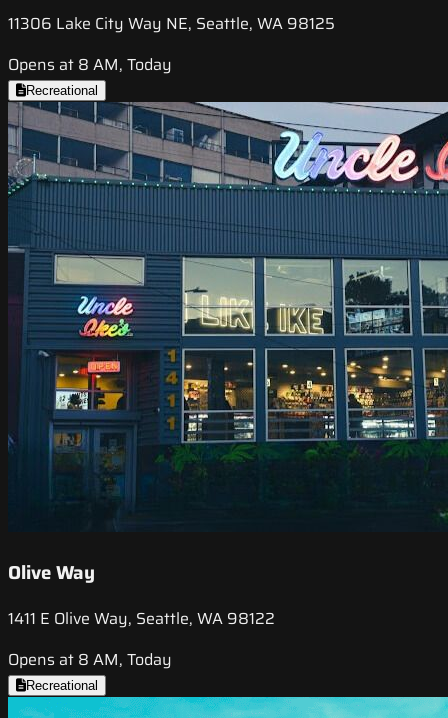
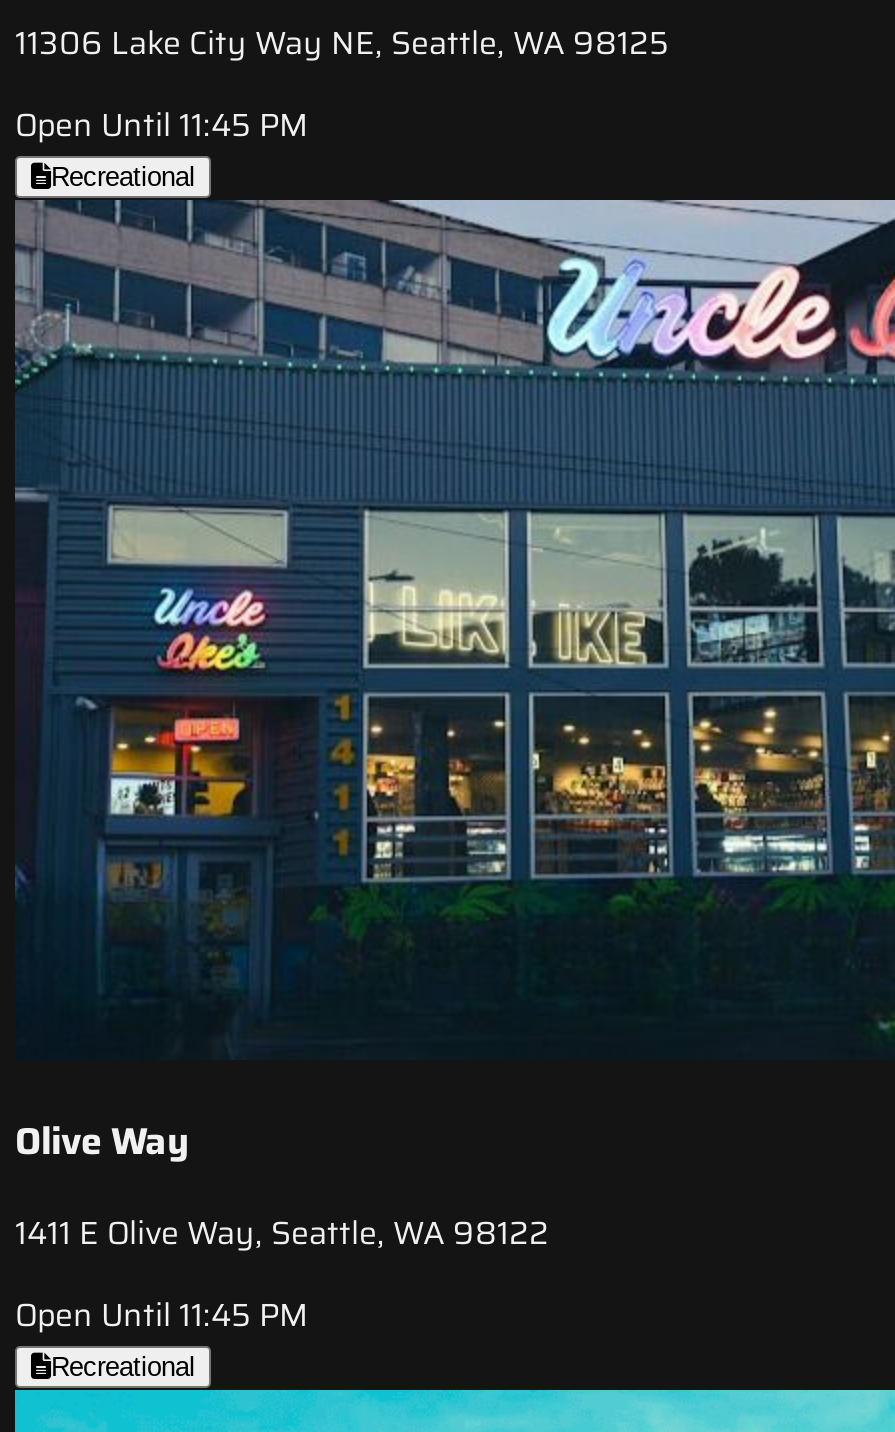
- Opens at 8 AM, Today
+ Open Until 11:45 PM

- Opens at 8 AM, Today
+ Open Until 11:45 PM
